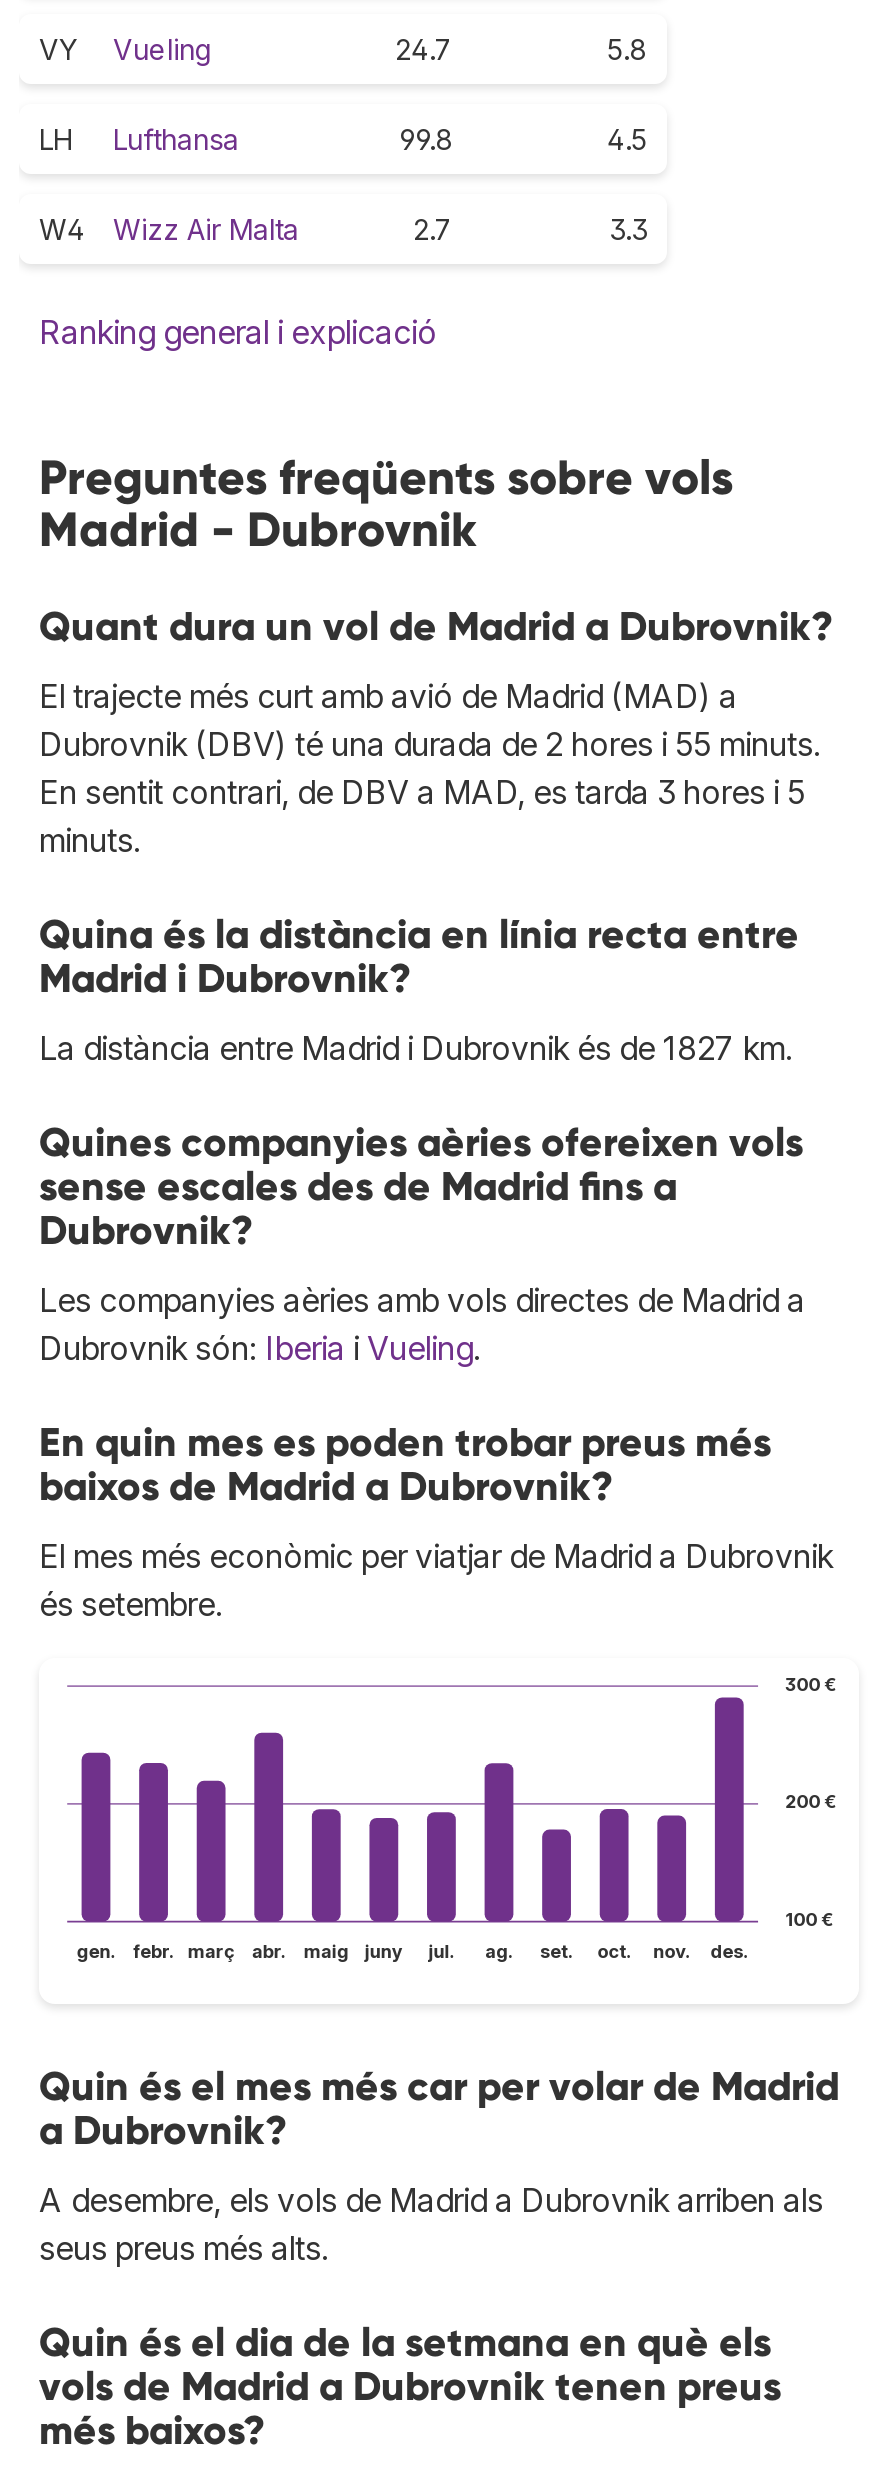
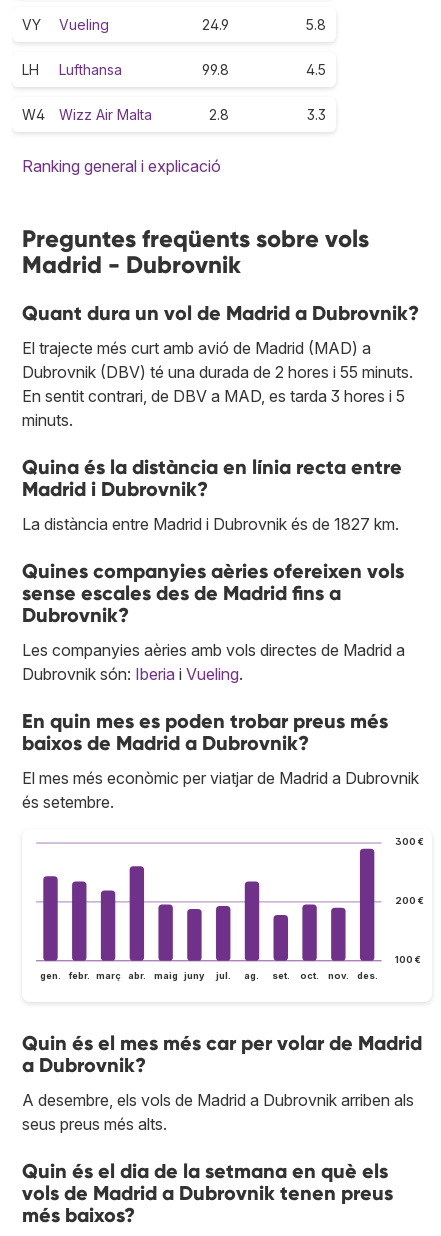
- 24.7
+ 24.9

- 2.7
+ 2.8
